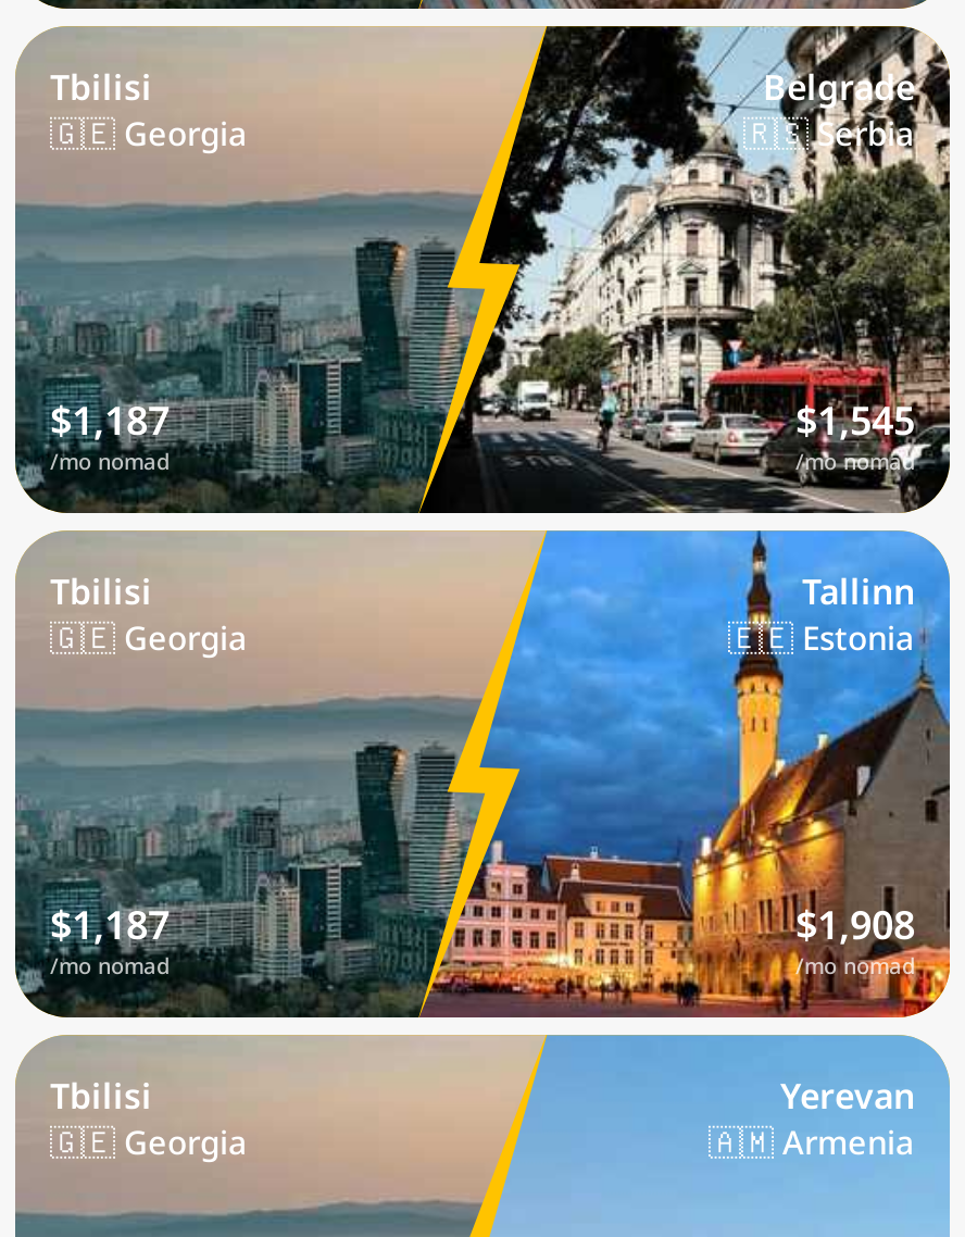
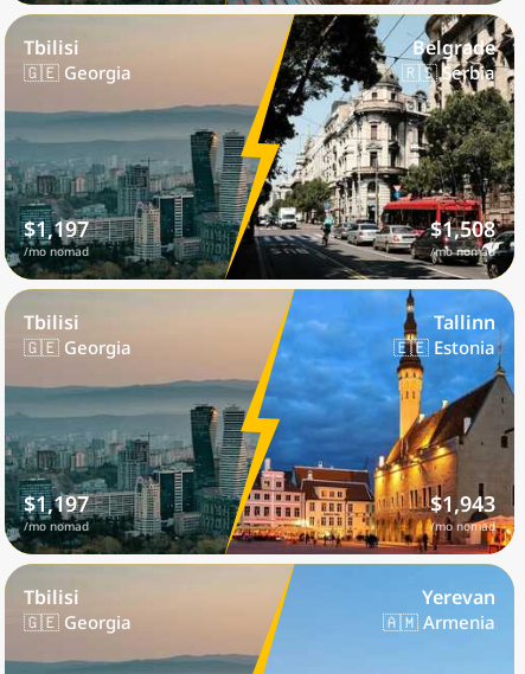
- $1,187
+ $1,197

- $1,545
+ $1,508

- $1,187
+ $1,197

- $1,908
+ $1,943
